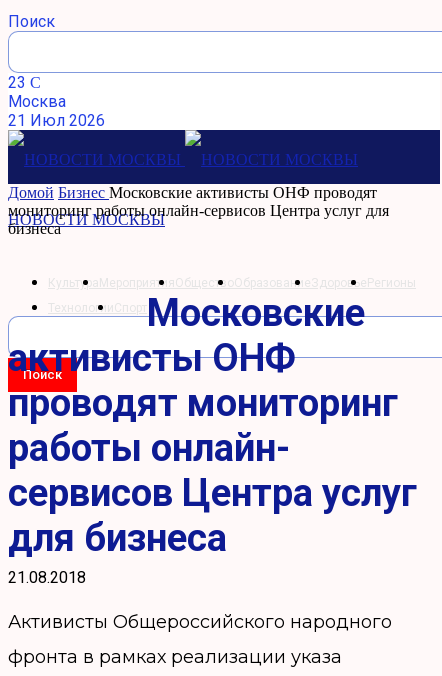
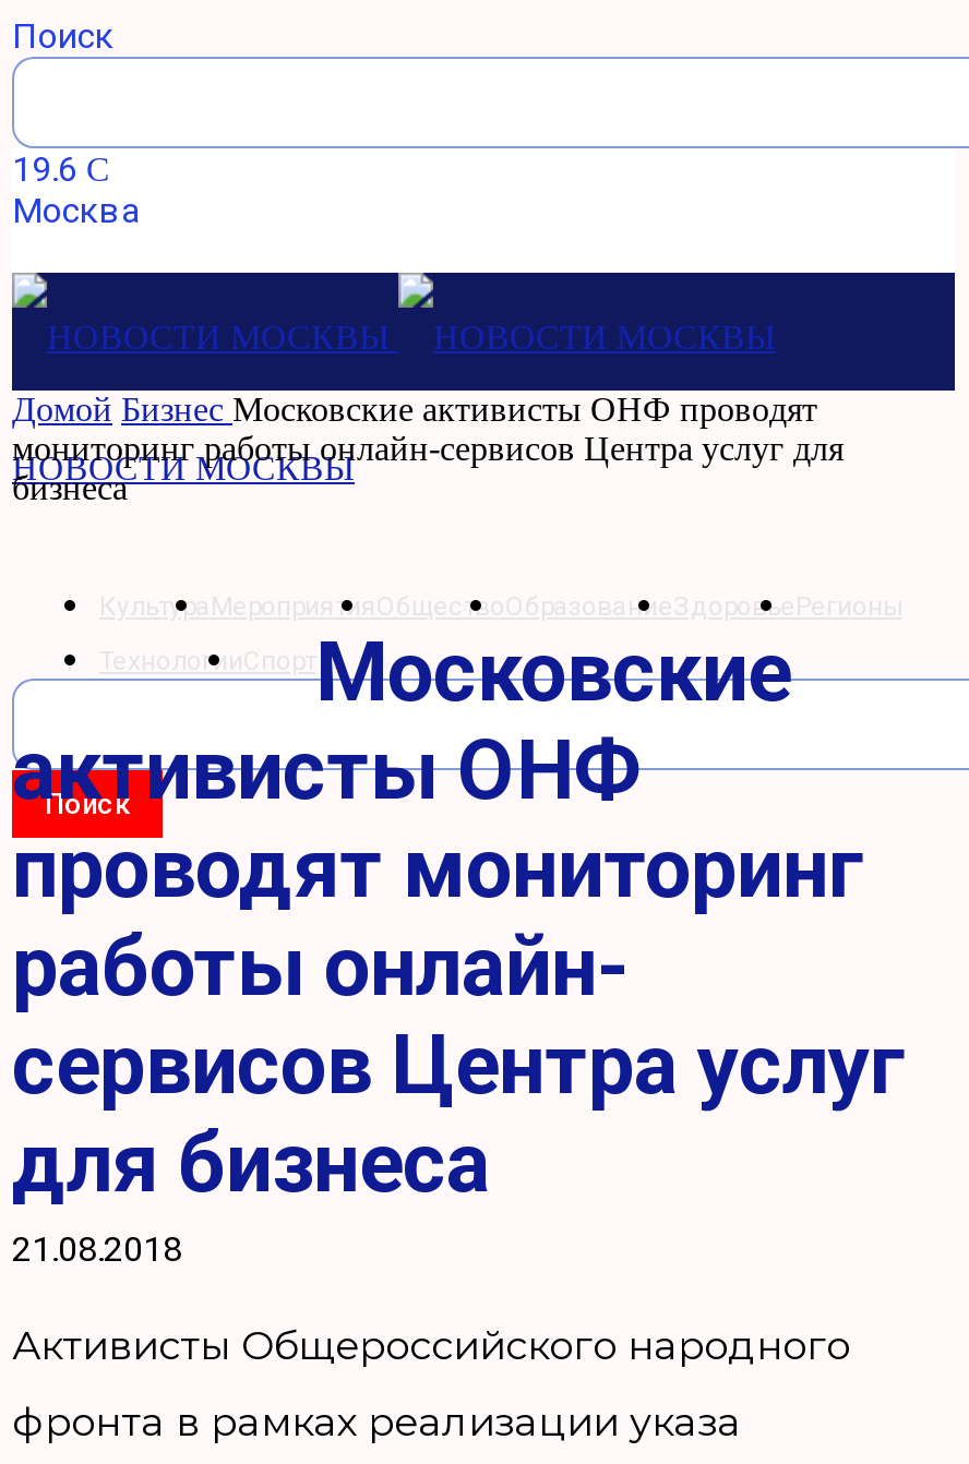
- 23 C
+ 19.6 C

- 21 Июл 2026
